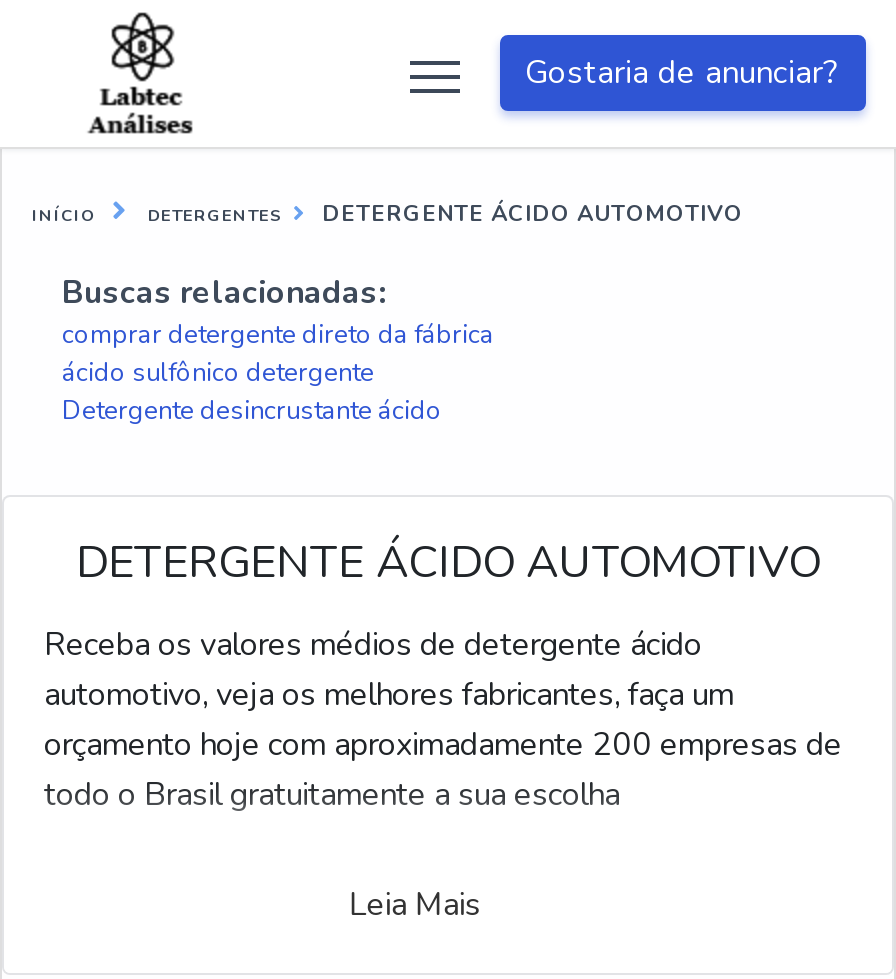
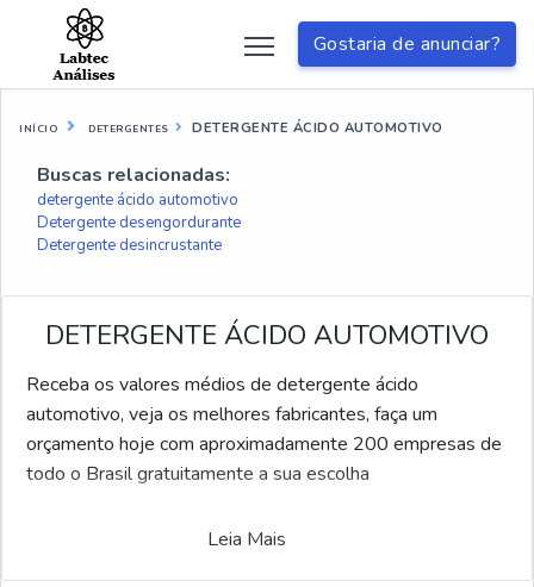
- comprar detergente direto da fábrica
- ácido sulfônico detergente
- Detergente desincrustante ácido
+ detergente ácido automotivo
+ Detergente desengordurante
+ Detergente desincrustante
